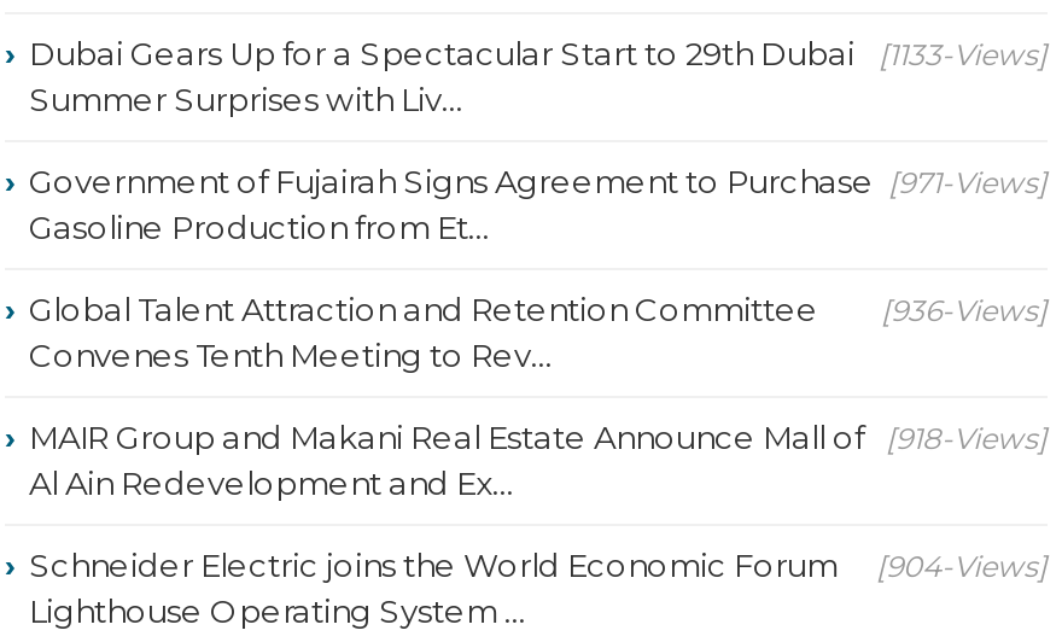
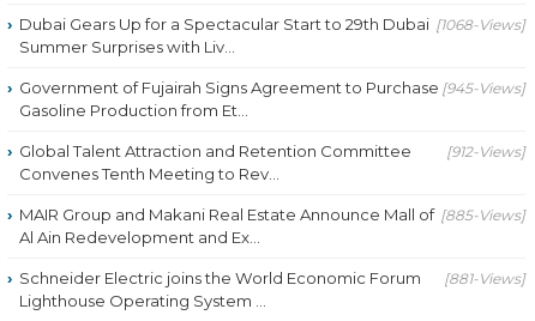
- Dubai Gears Up for a Spectacular Start to 29th Dubai [1133-Views]
+ Dubai Gears Up for a Spectacular Start to 29th Dubai [1068-Views]

- Government of Fujairah Signs Agreement to Purchase [971-Views]
+ Government of Fujairah Signs Agreement to Purchase [945-Views]

- Global Talent Attraction and Retention Committee [936-Views]
+ Global Talent Attraction and Retention Committee [912-Views]

- MAIR Group and Makani Real Estate Announce Mall of [918-Views]
+ MAIR Group and Makani Real Estate Announce Mall of [885-Views]

- Schneider Electric joins the World Economic Forum [904-Views]
+ Schneider Electric joins the World Economic Forum [881-Views]
